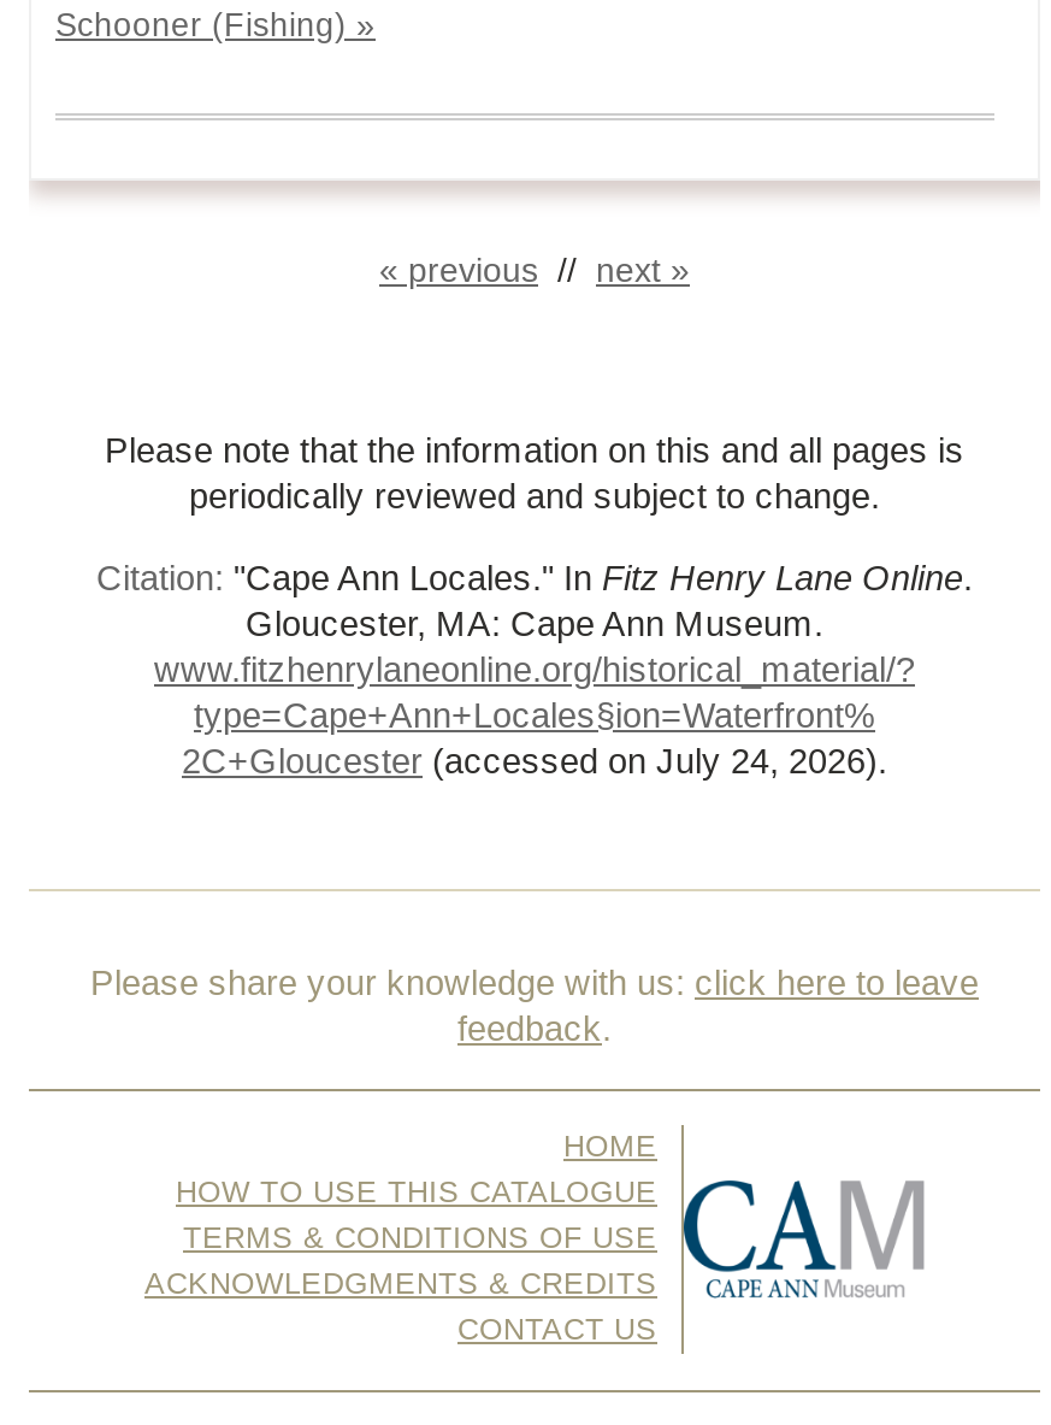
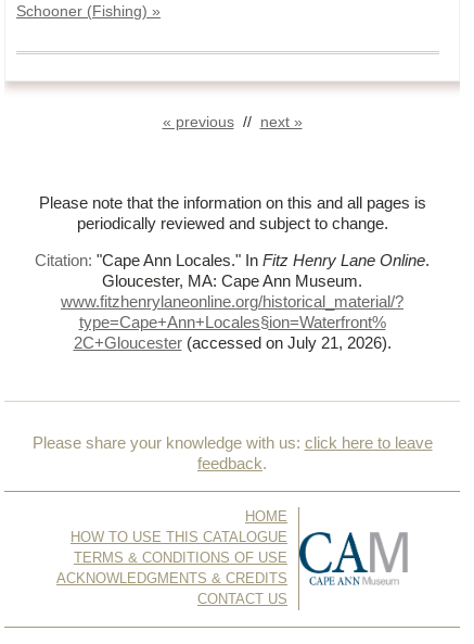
- 2C+Gloucester (accessed on July 24, 2026).
+ 2C+Gloucester (accessed on July 21, 2026).
